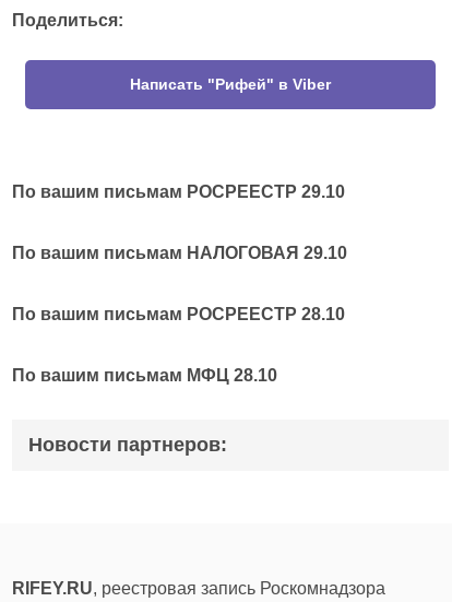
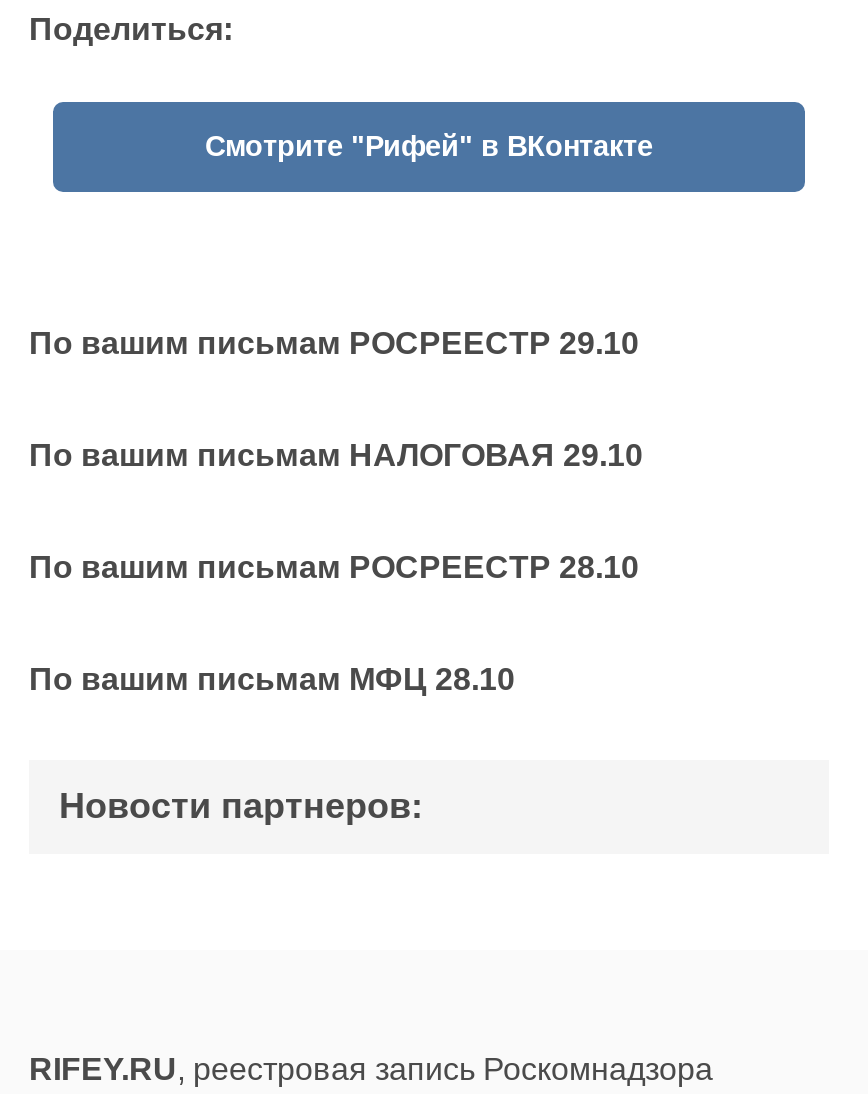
- Написать "Рифей" в Viber
+ Смотрите "Рифей" в ВКонтакте
